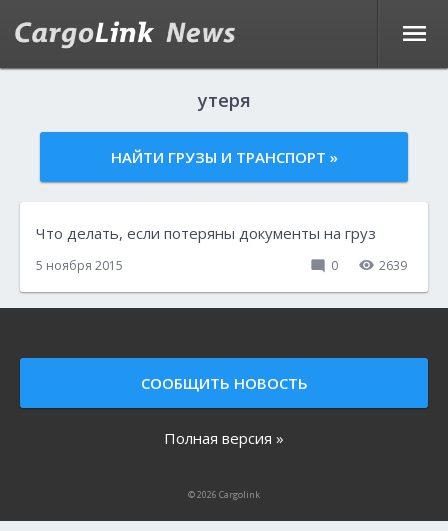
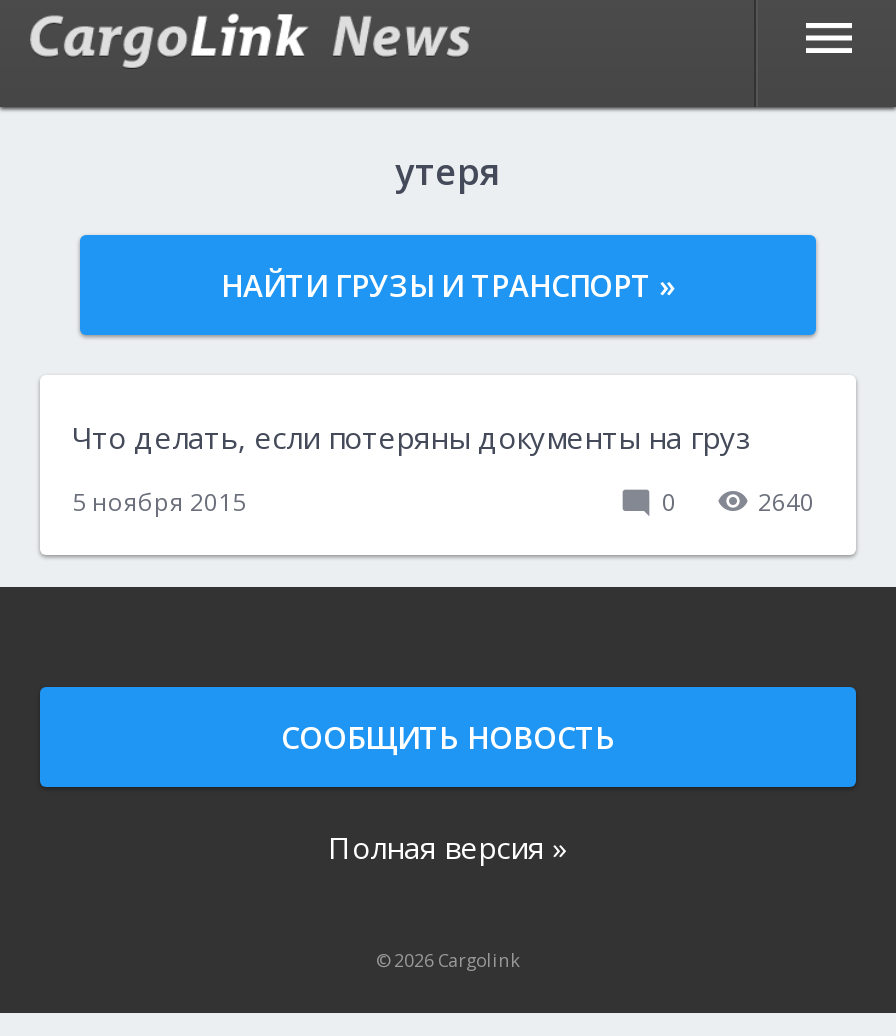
- 2639
+ 2640
